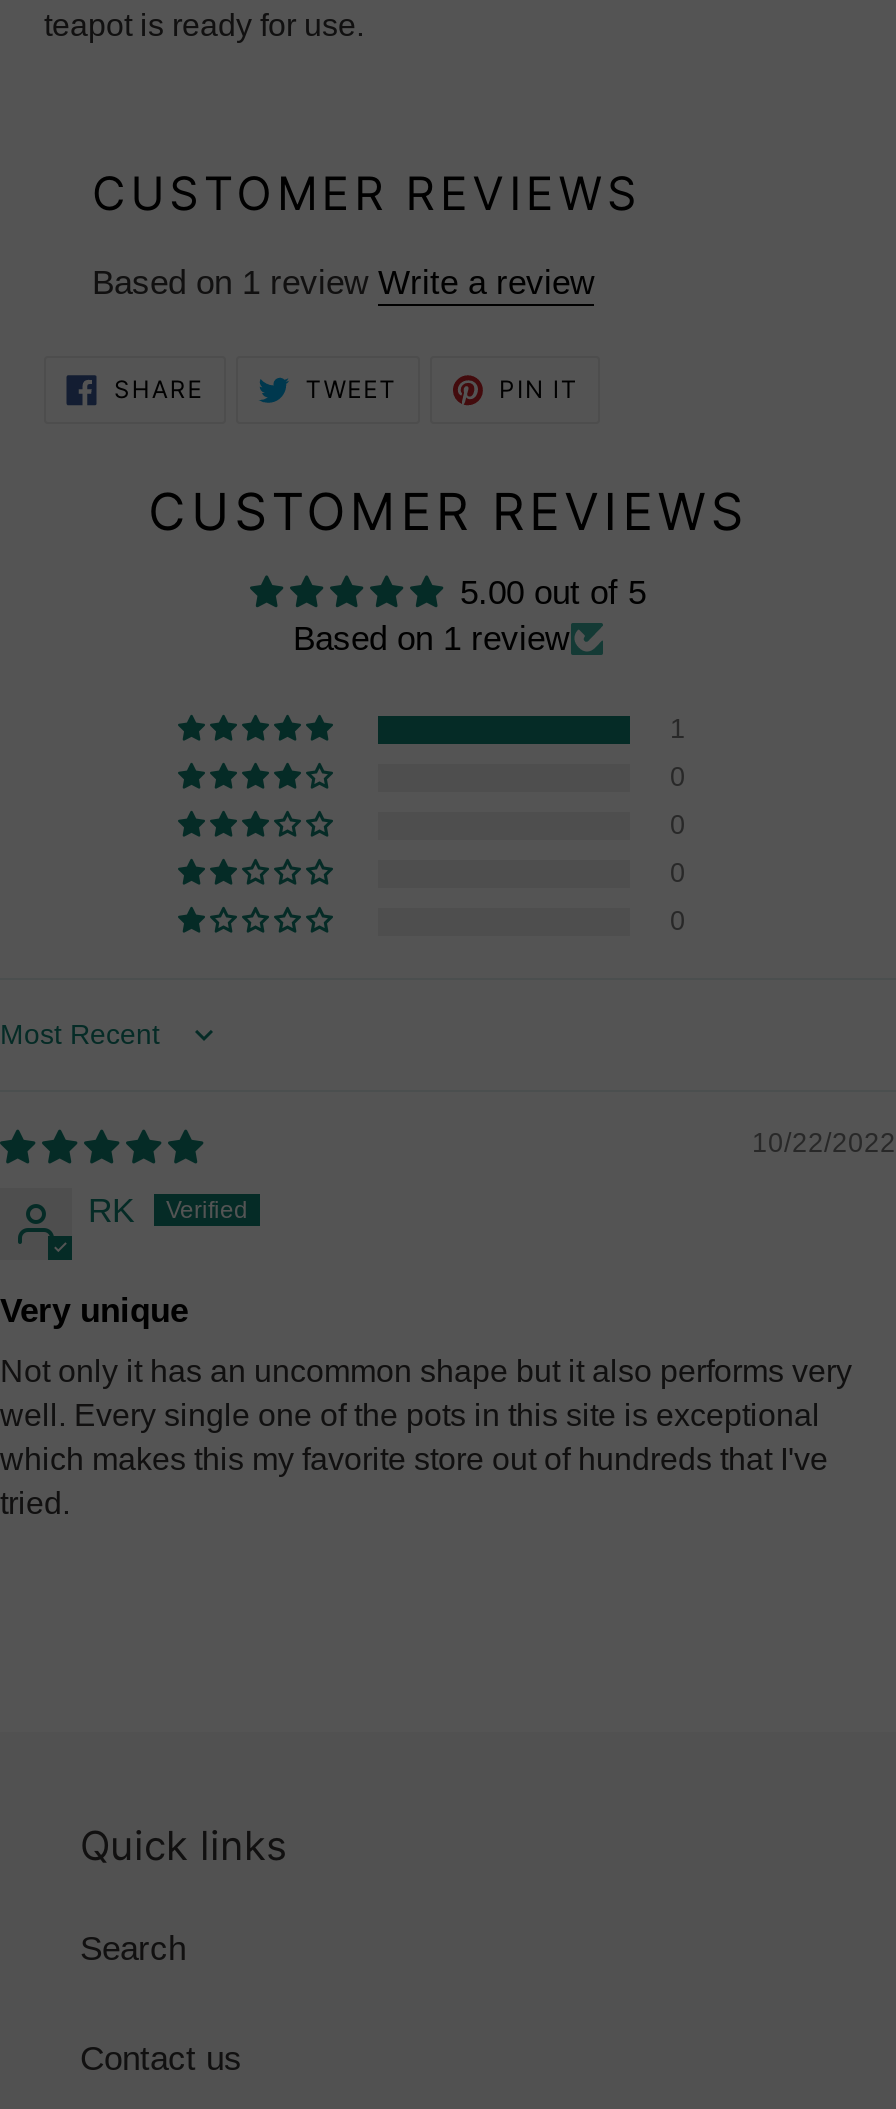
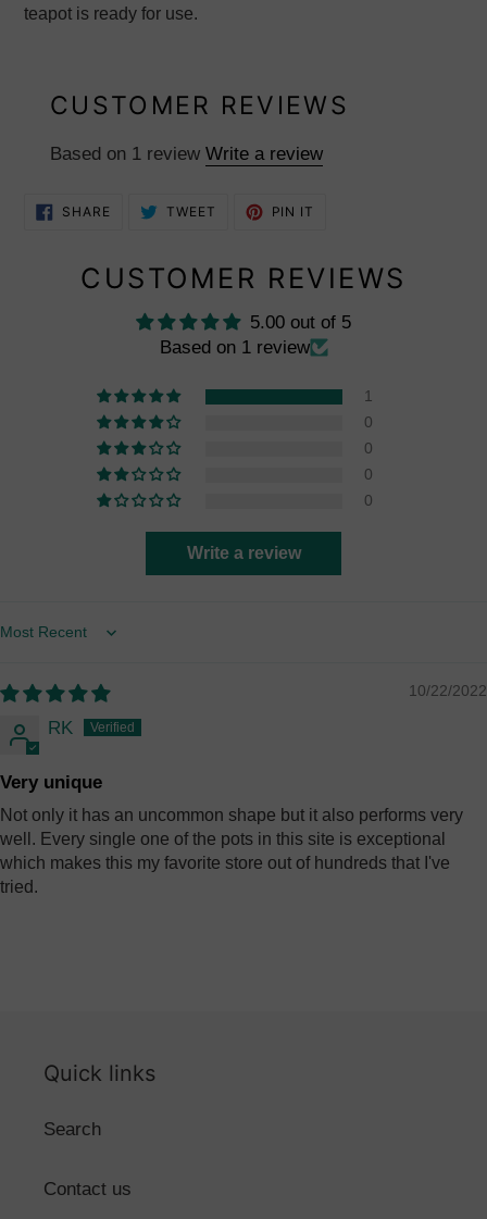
+ Write a review
